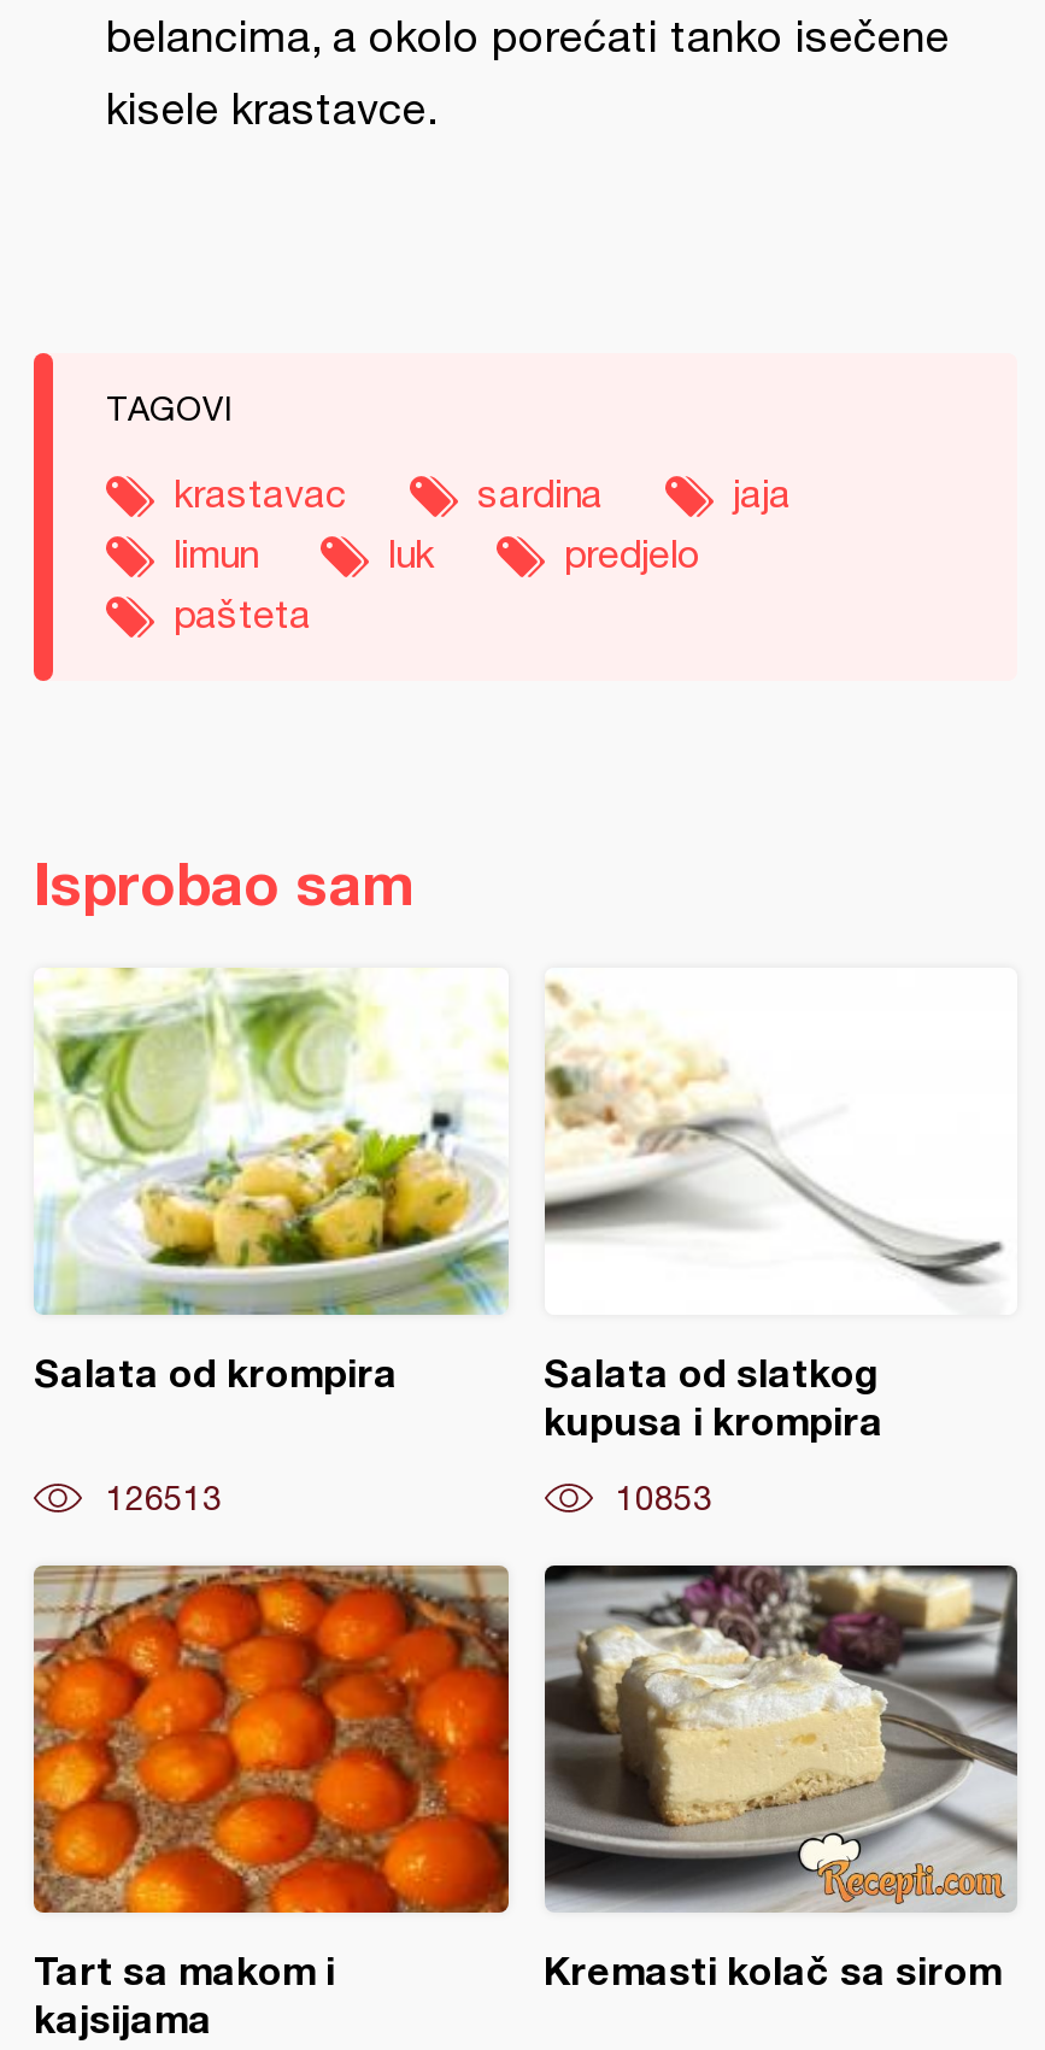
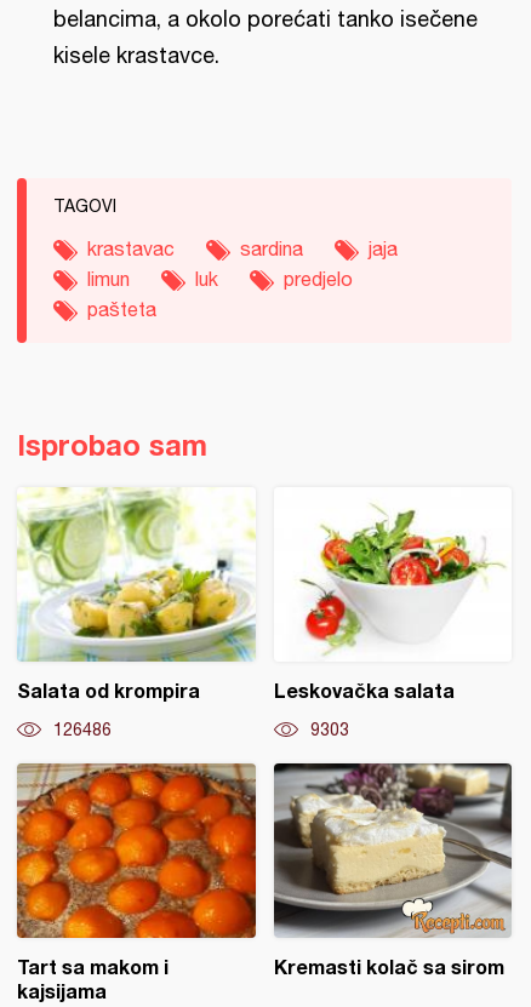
- [image]
- Salata od slatkog
- kupusa i krompira
+ [image]
+ Leskovačka salata

- 126513
+ 126486

- 10853
+ 9303
